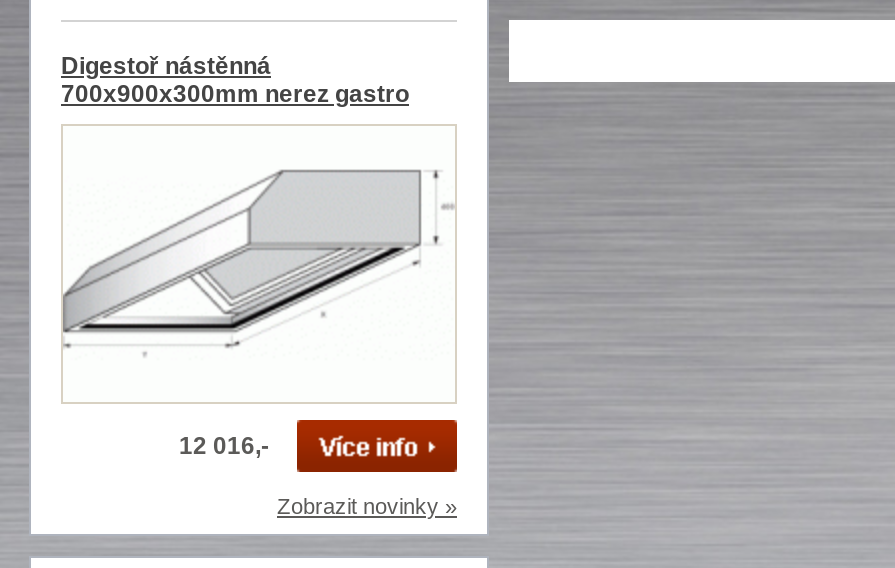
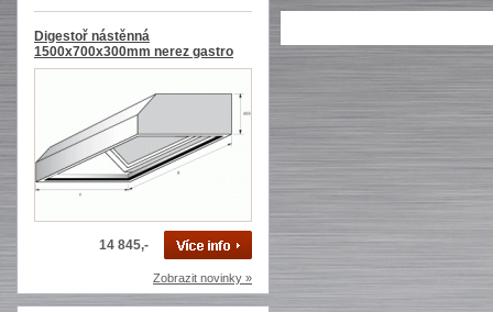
- 700x900x300mm nerez gastro
+ 1500x700x300mm nerez gastro

- 12 016,-
+ 14 845,-
